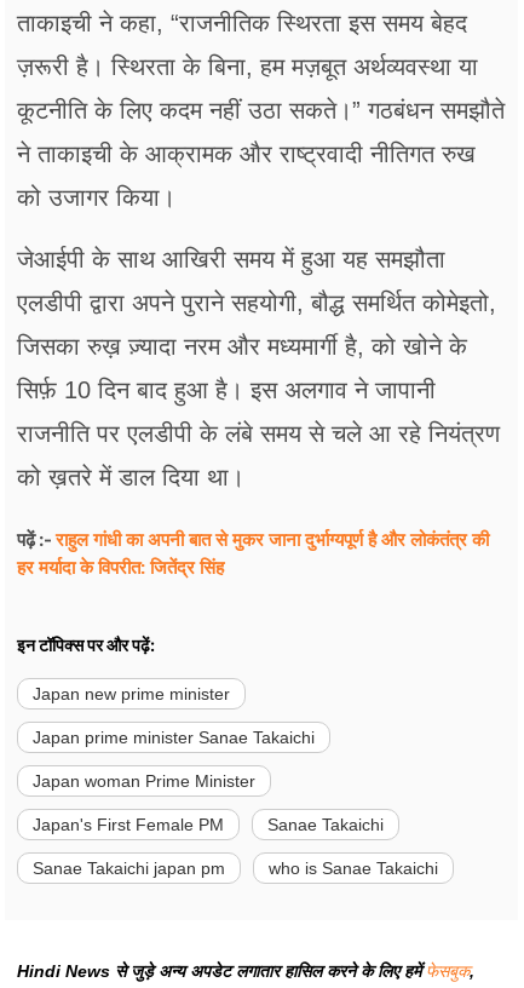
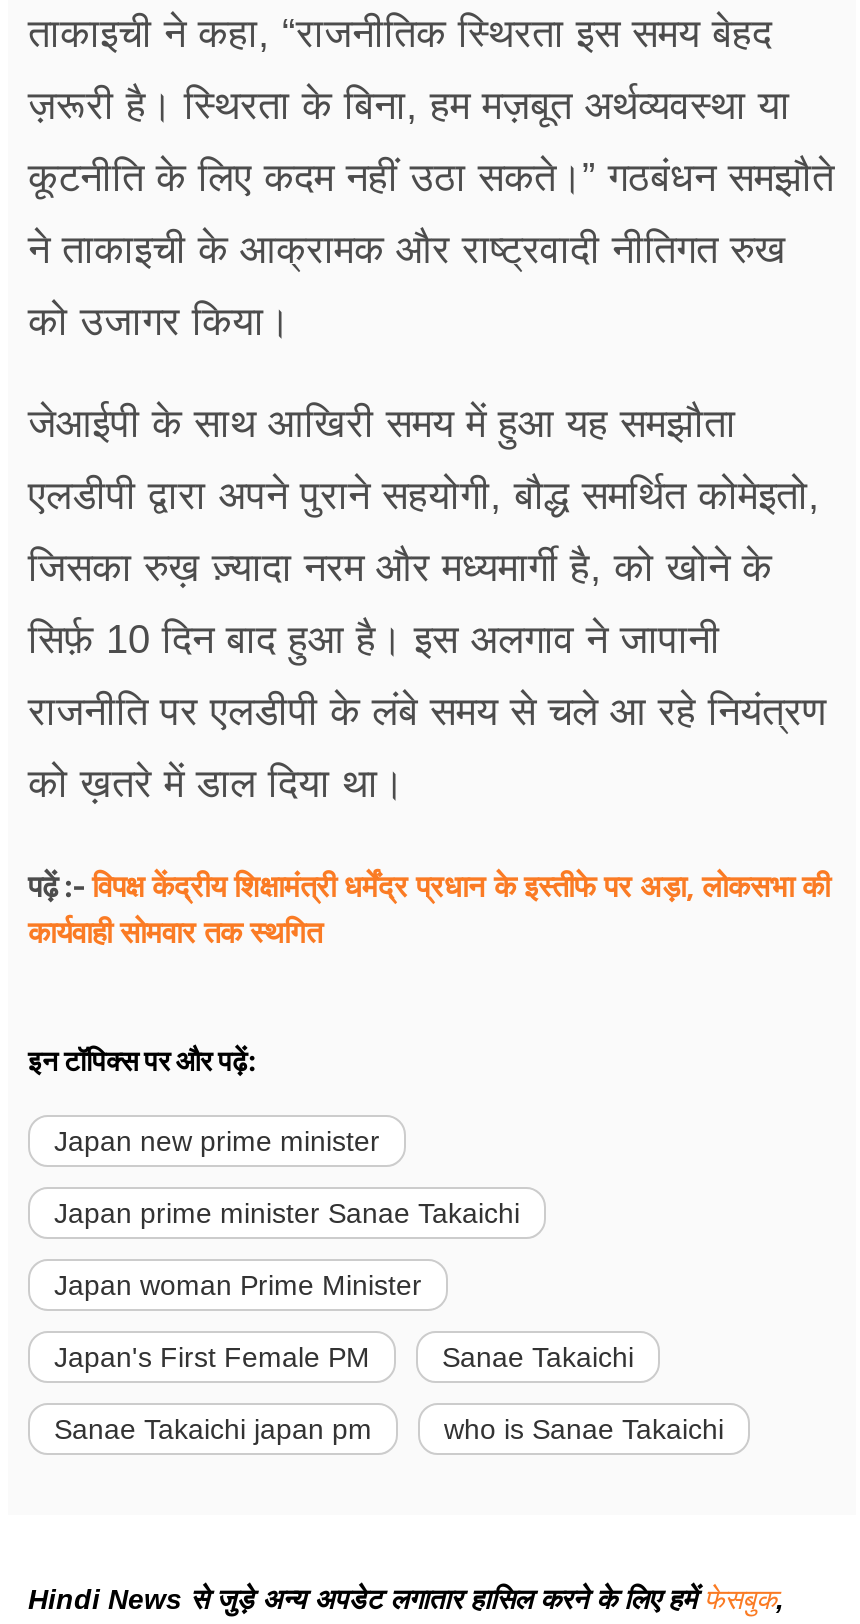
- पढ़ें :- राहुल गांधी का अपनी बात से मुकर जाना दुर्भाग्यपूर्ण है और लोकंतंत्र की
- हर मर्यादा के विपरीत: जितेंद्र सिंह
+ पढ़ें :- विपक्ष केंद्रीय शिक्षामंत्री धर्मेंद्र प्रधान के इस्तीफे पर अड़ा, लोकसभा की
+ कार्यवाही सोमवार तक स्थगित
